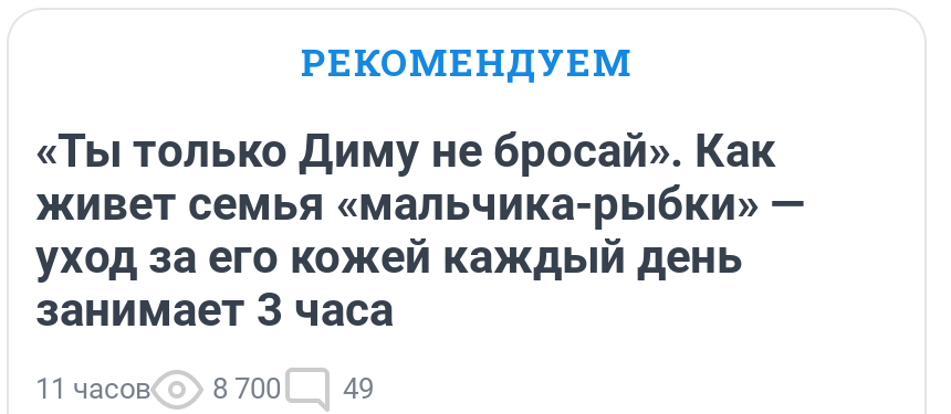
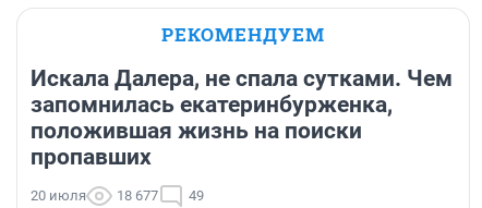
- «Ты только Диму не бросай». Как
- живет семья «мальчика-рыбки» —
- уход за его кожей каждый день
- занимает 3 часа
+ Искала Далера, не спала сутками. Чем
+ запомнилась екатеринбурженка,
+ положившая жизнь на поиски
+ пропавших

- 11 часов
- 8 700
+ 20 июля
+ 18 677
